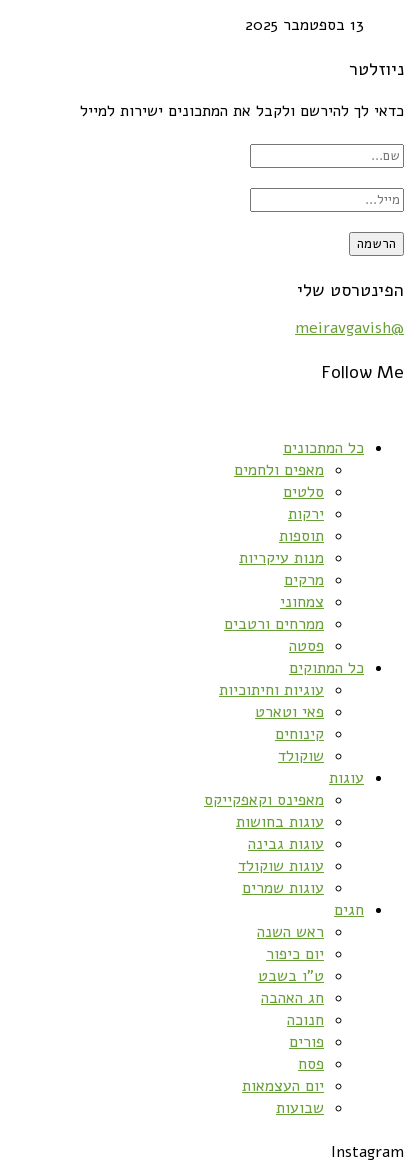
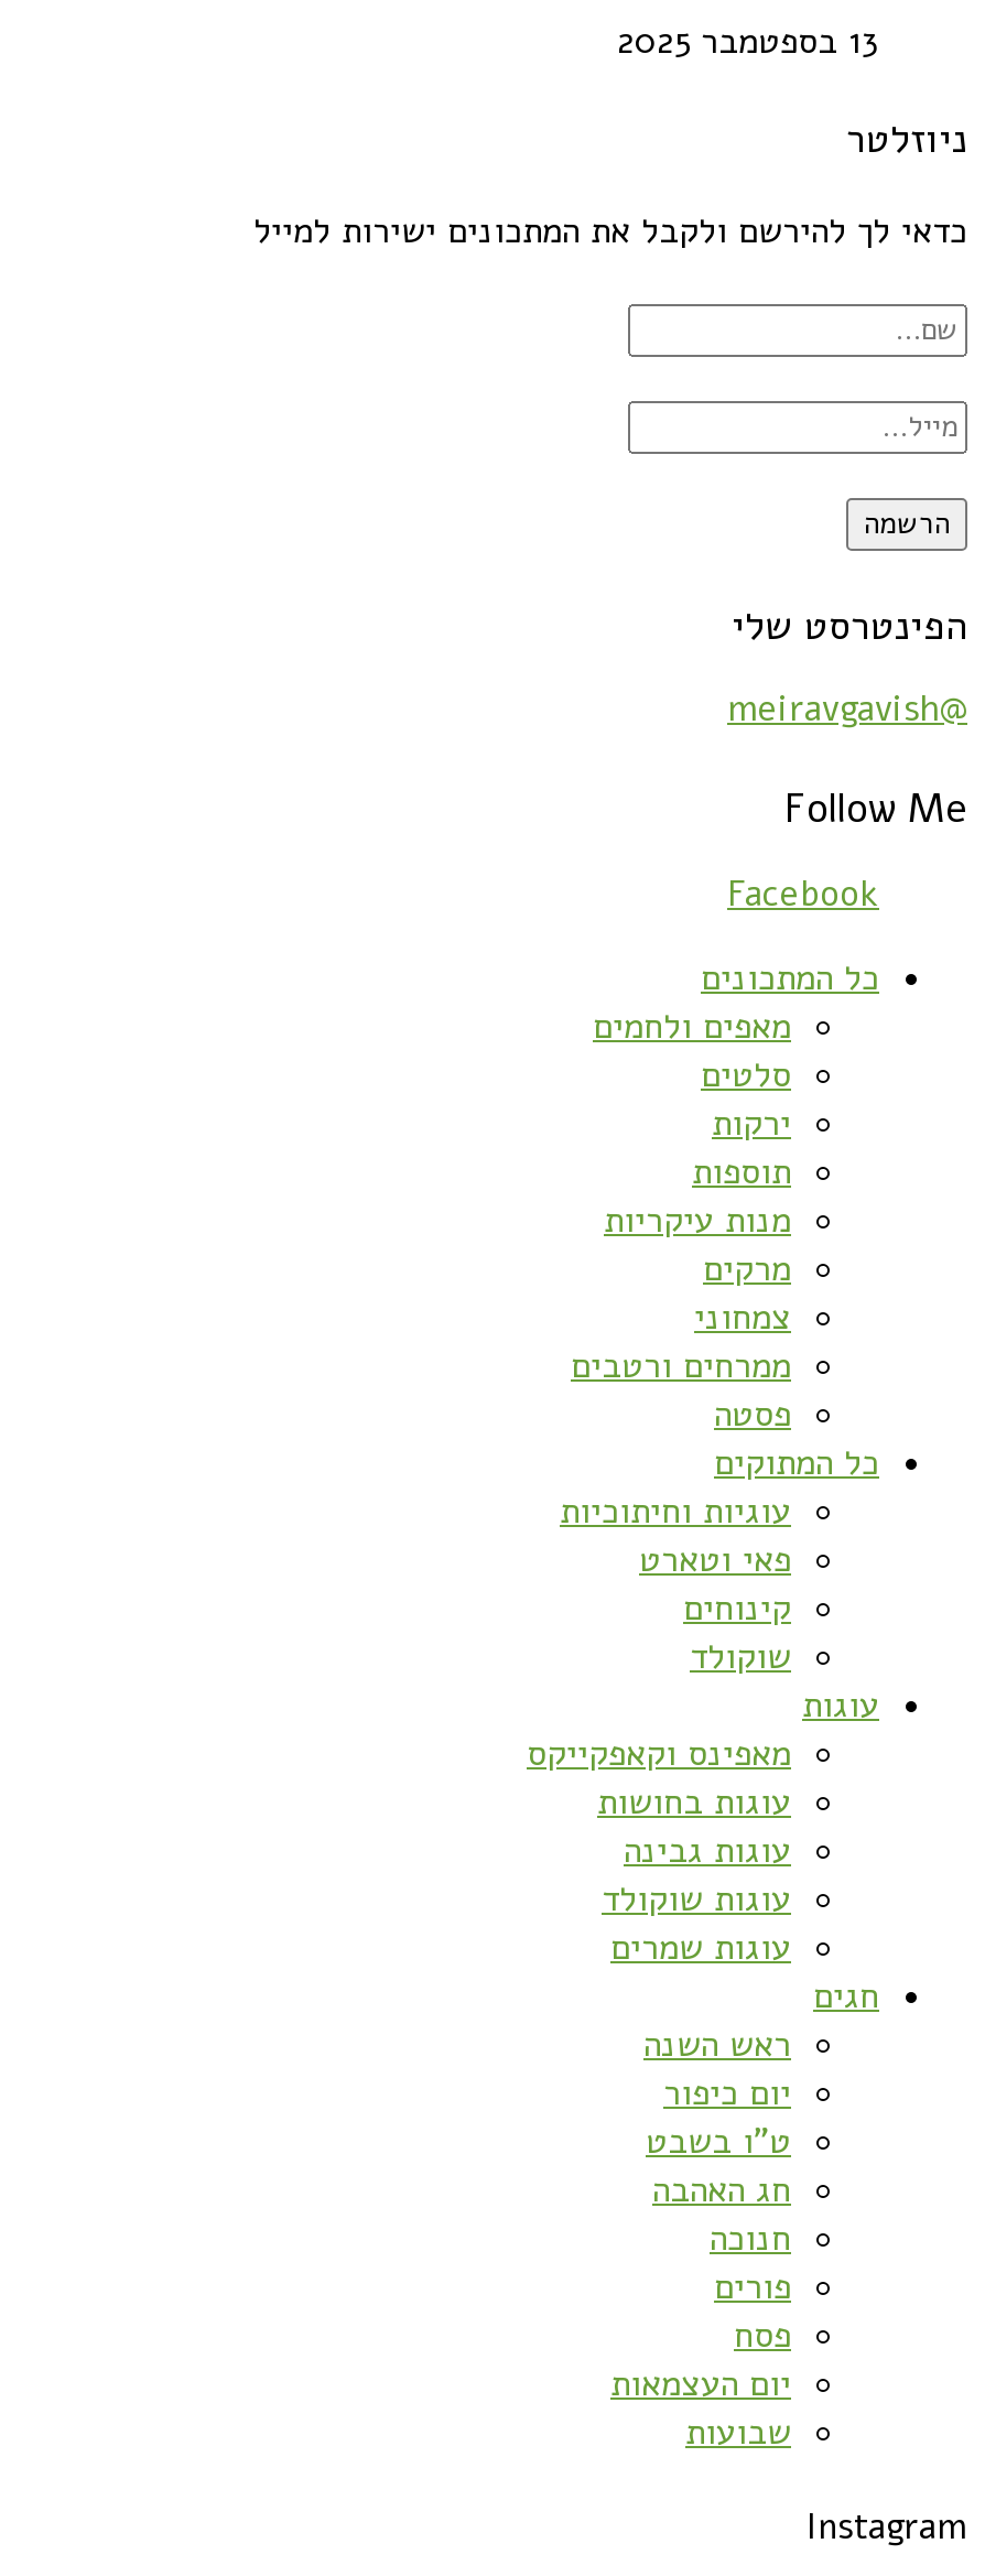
+ Facebook
